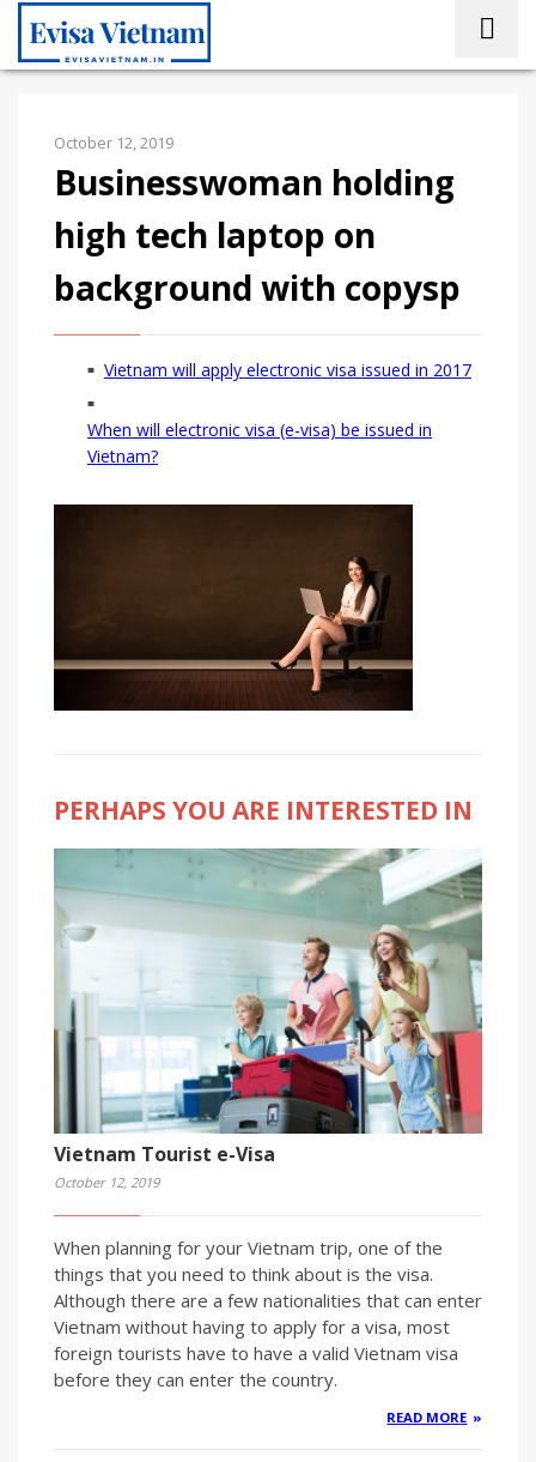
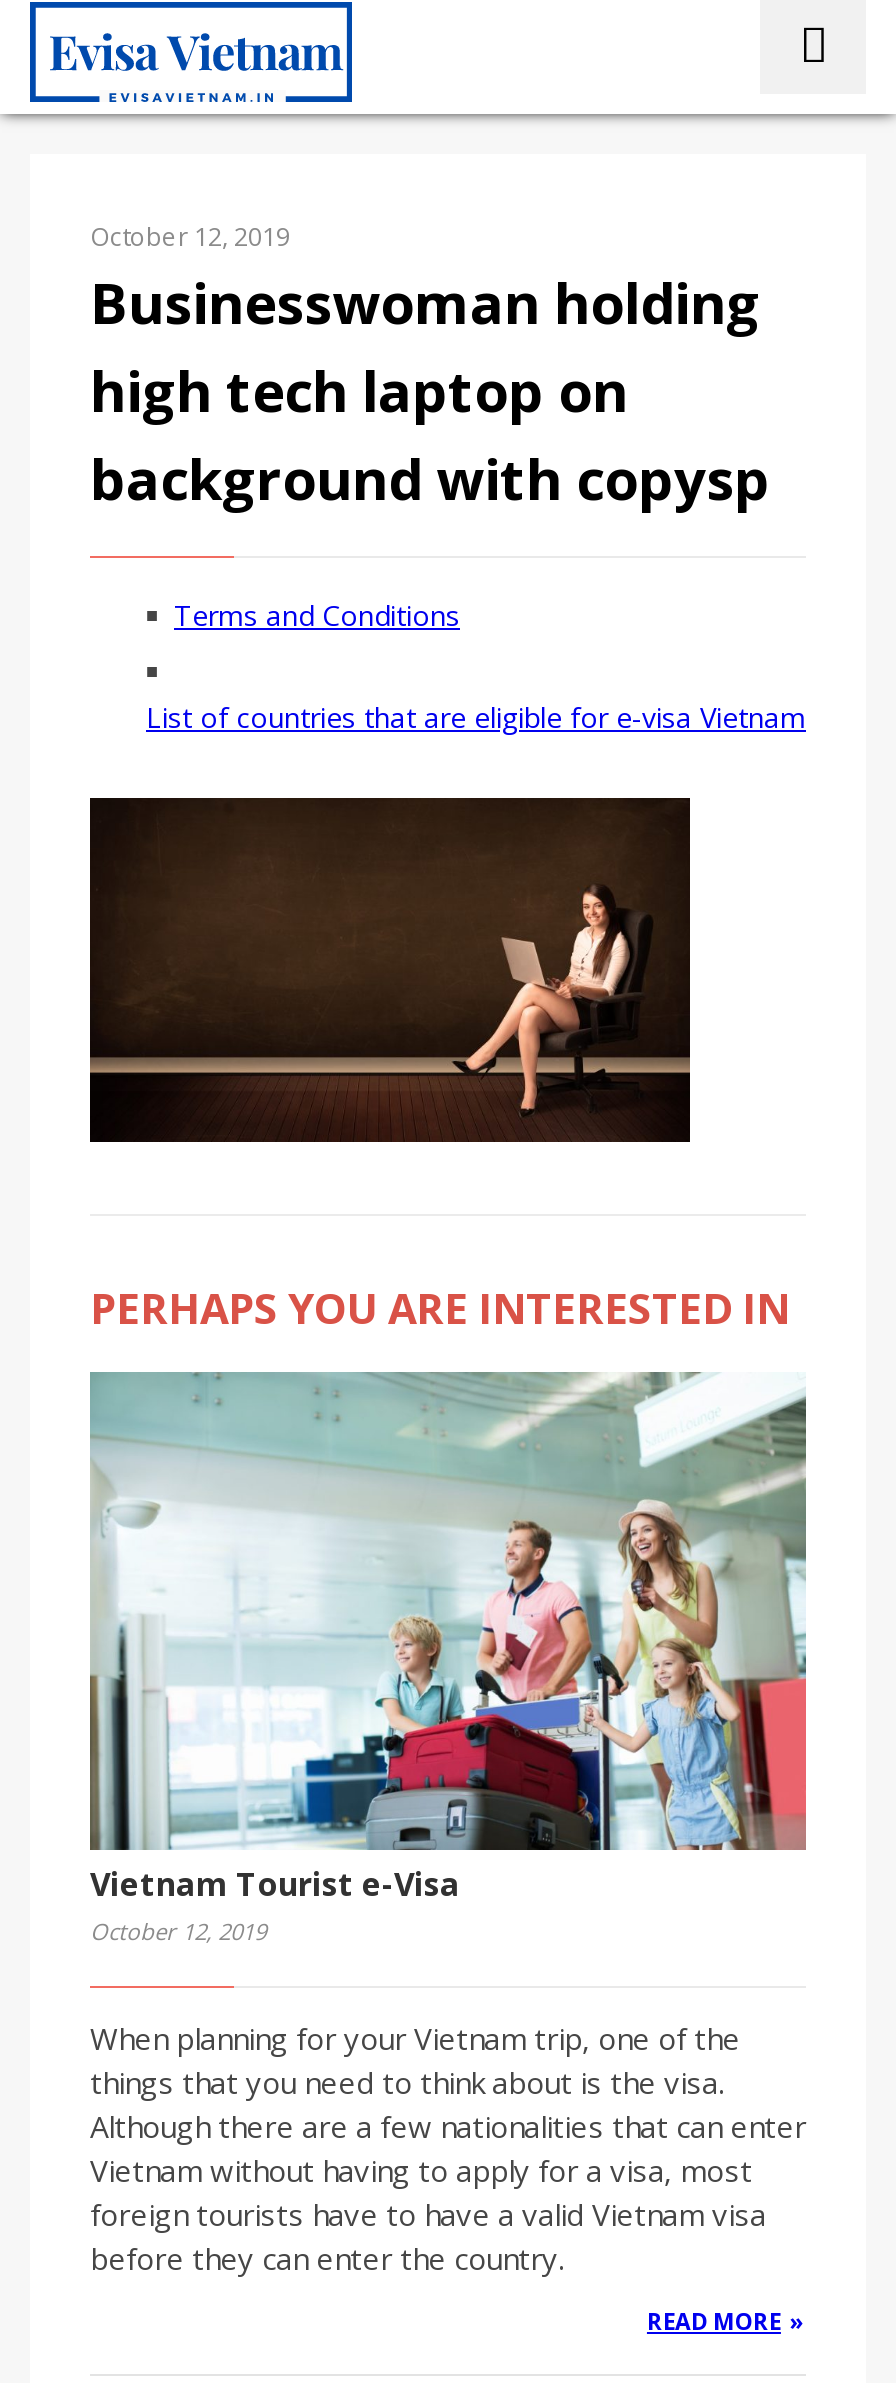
- Vietnam will apply electronic visa issued in 2017
+ Terms and Conditions

- When will electronic visa (e-visa) be issued in
- Vietnam?
+ List of countries that are eligible for e-visa Vietnam
